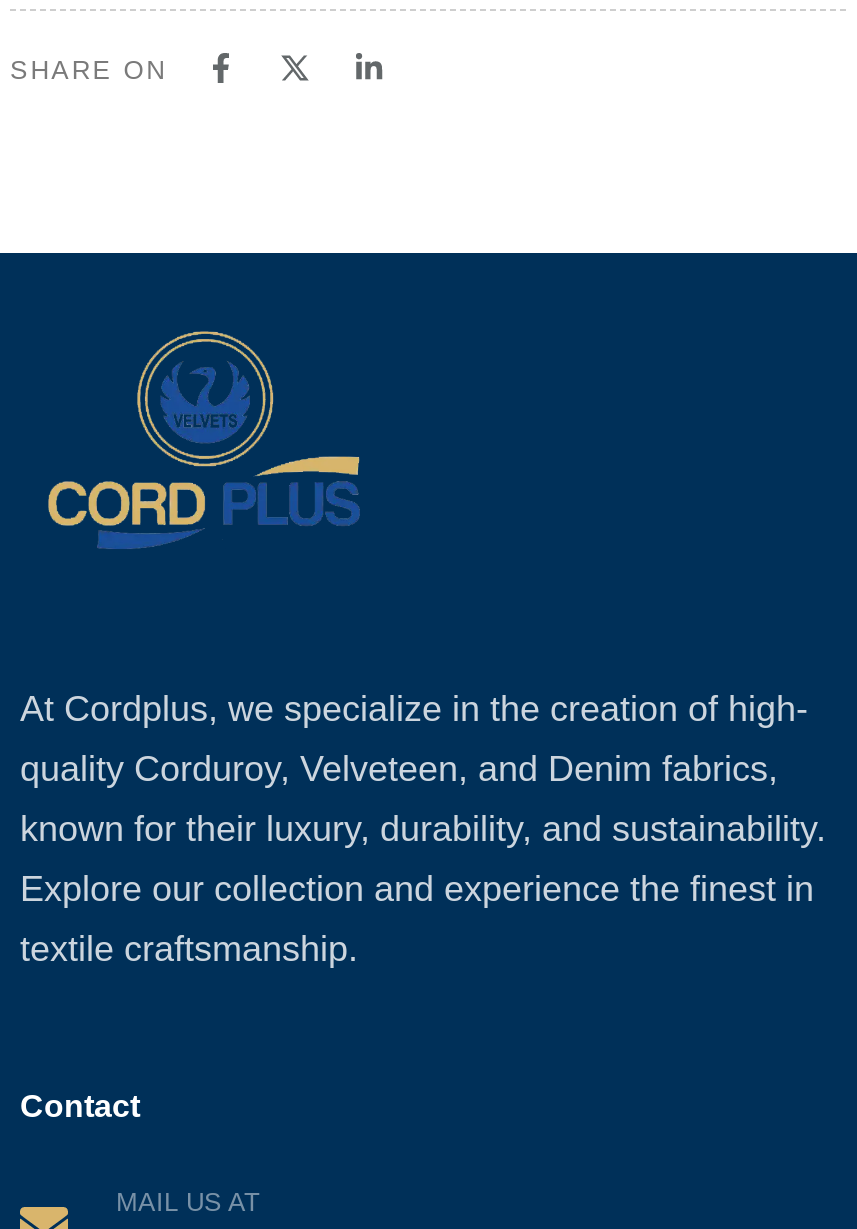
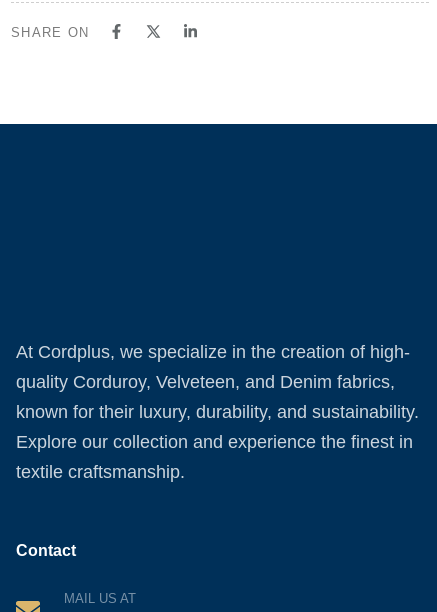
- [image]
